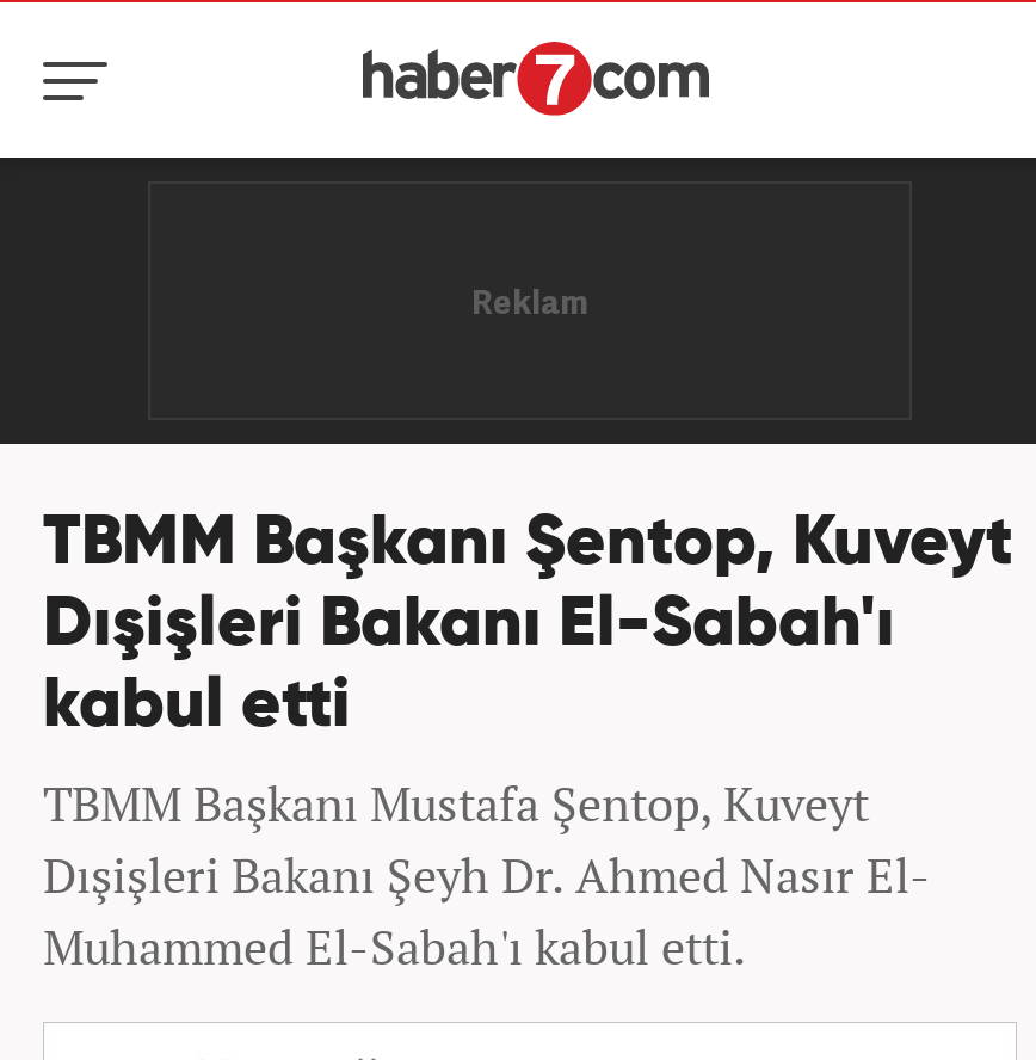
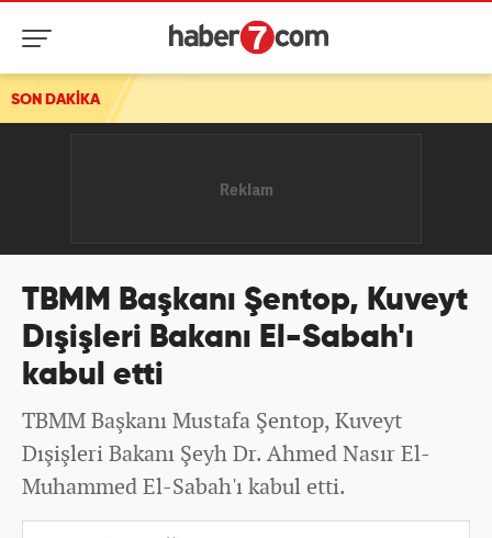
+ SON DAKİKA
